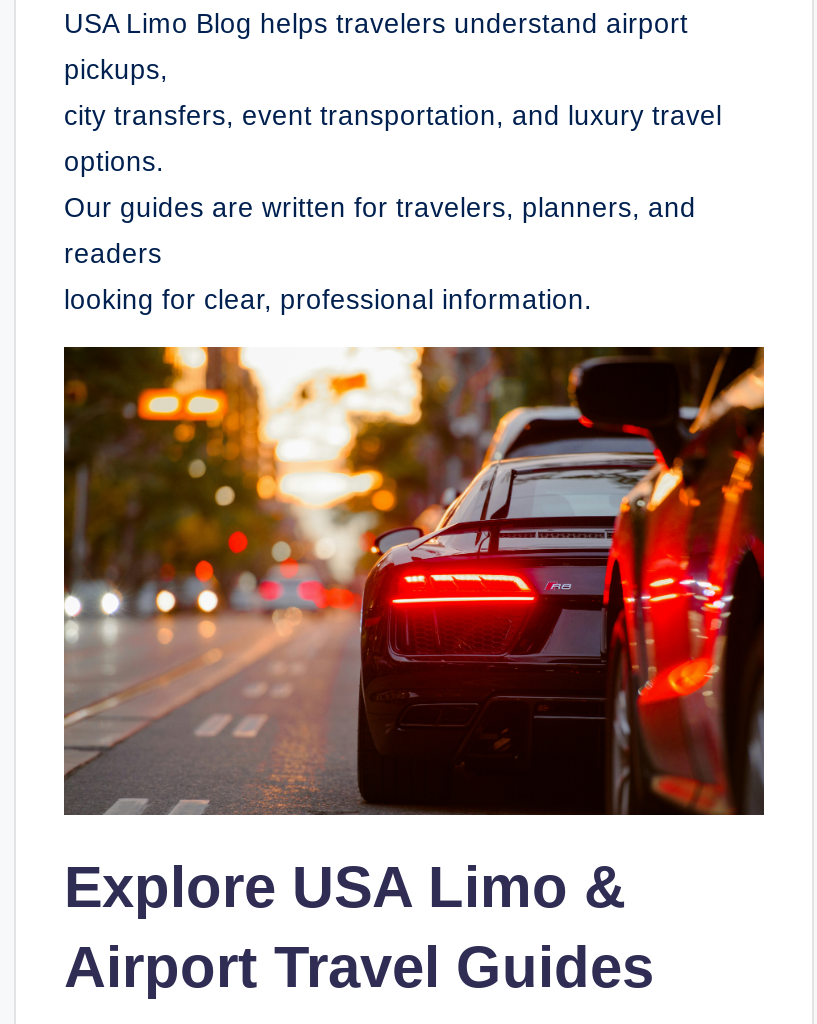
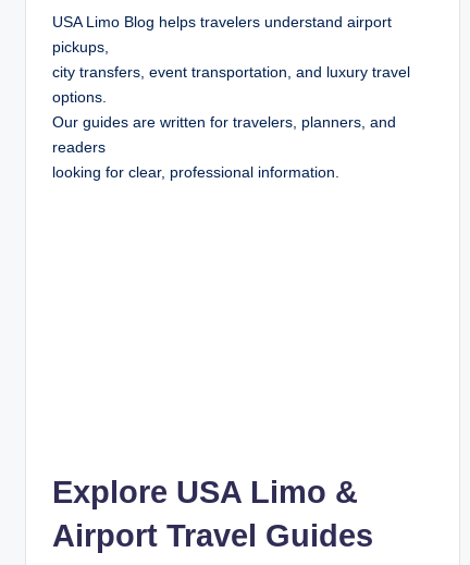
- [image]
